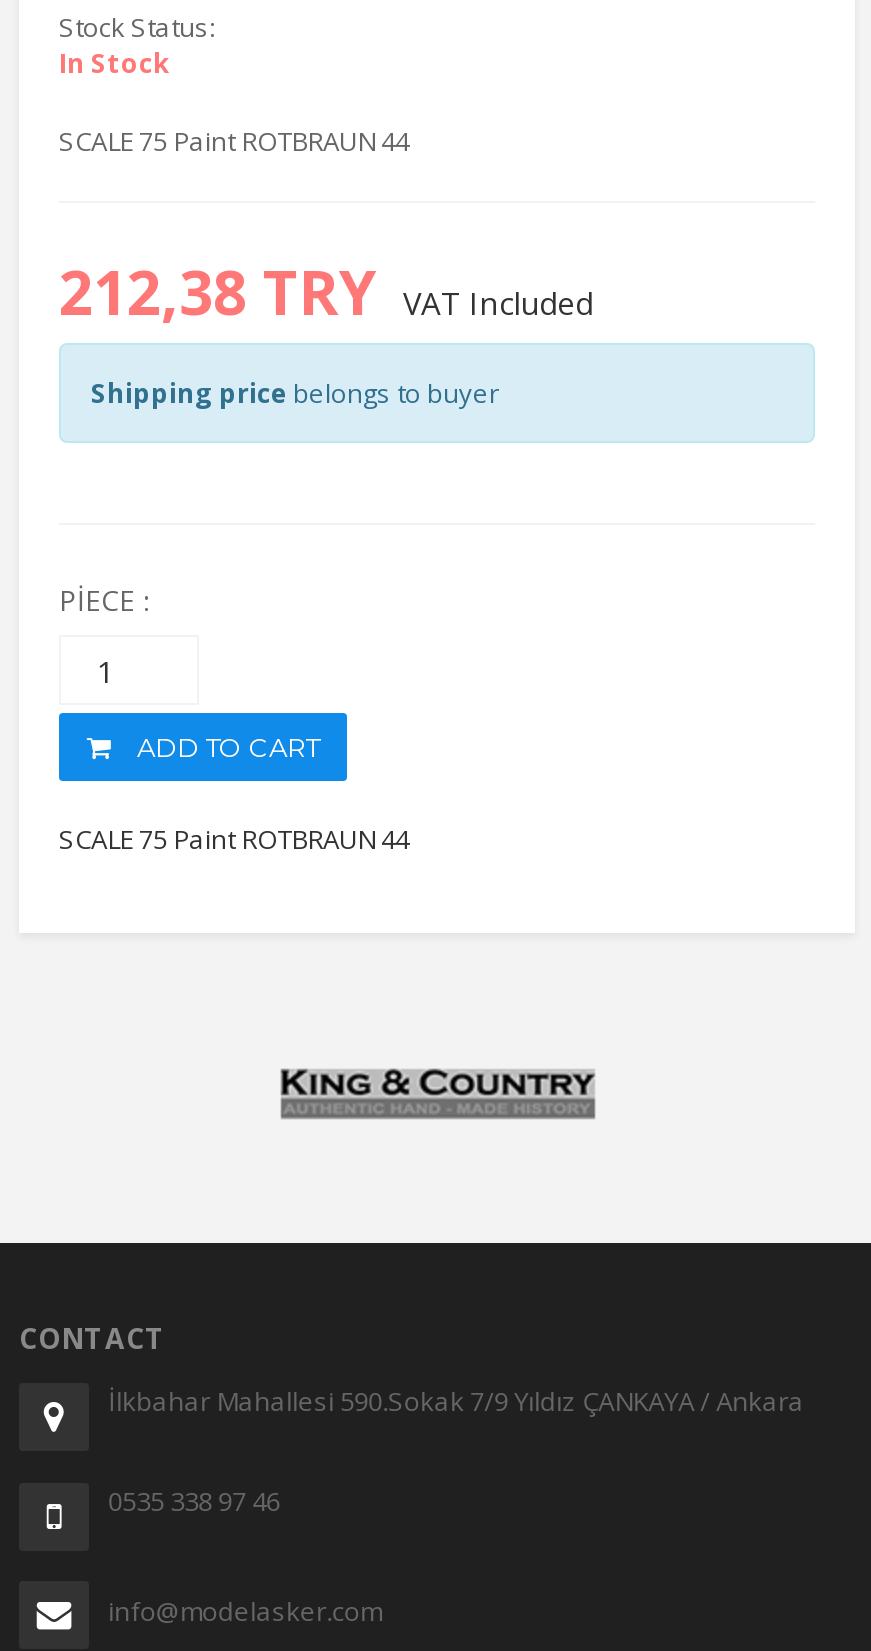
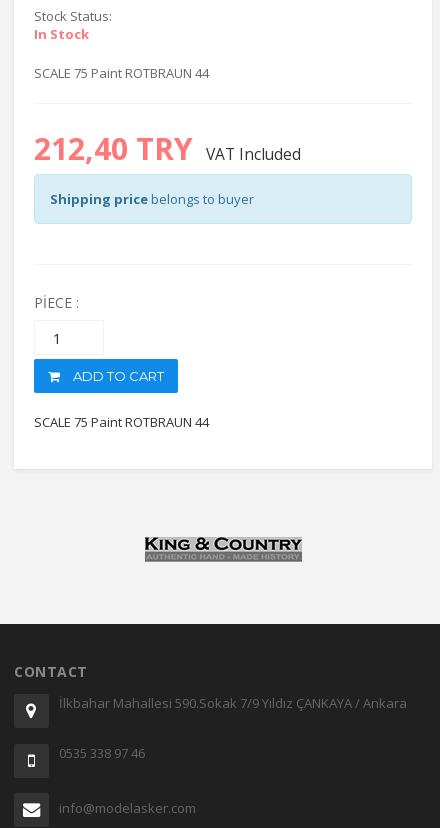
- 212,38 TRY VAT Included
+ 212,40 TRY VAT Included
